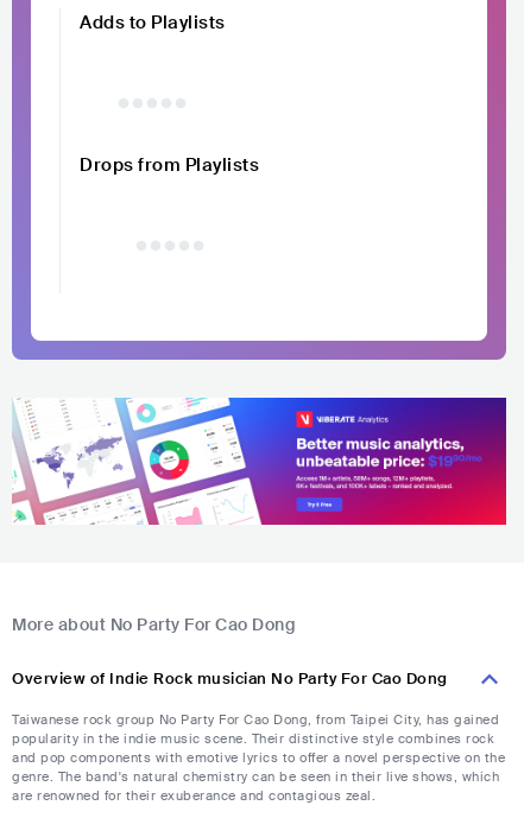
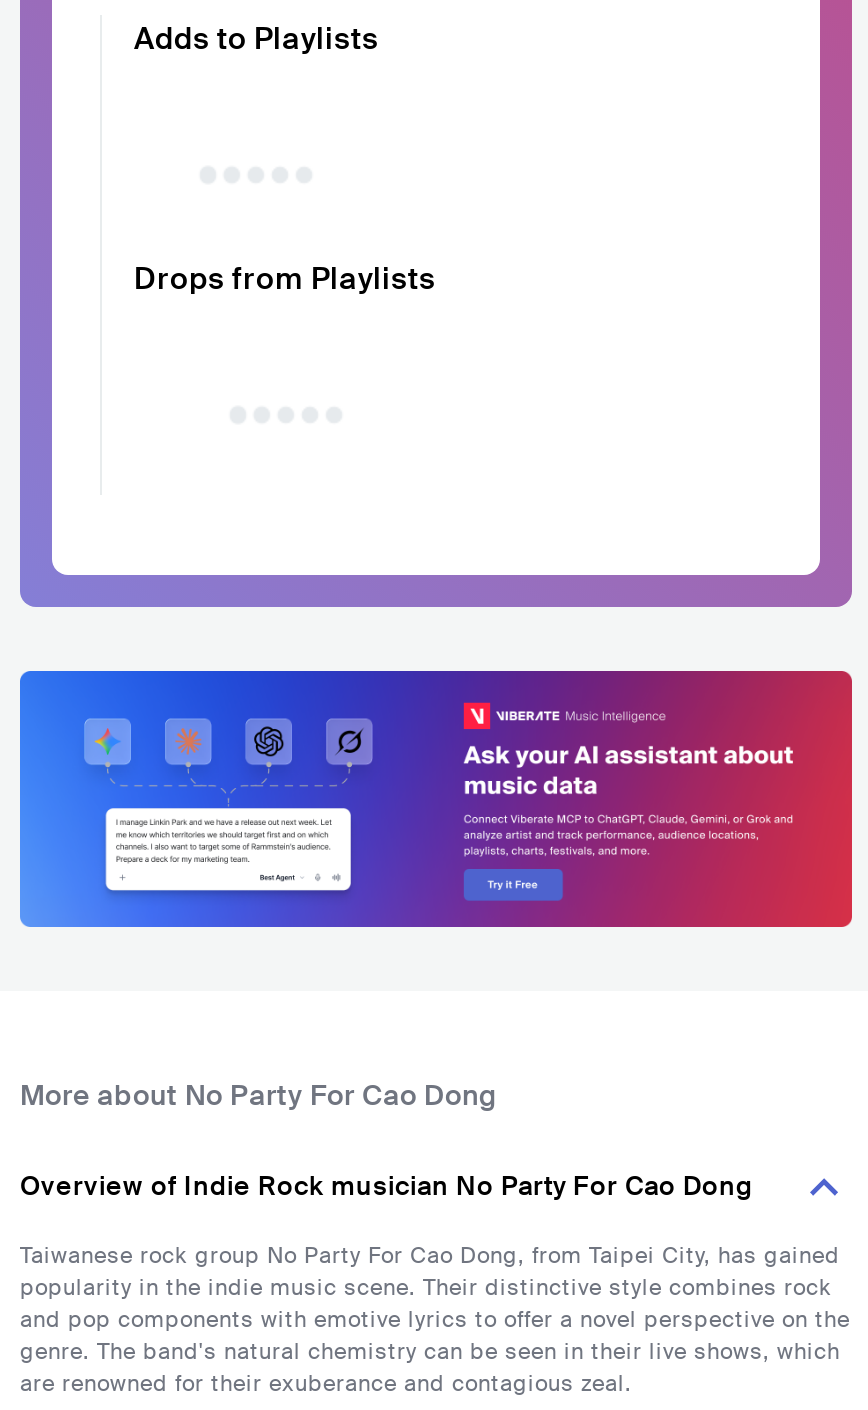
- [image]
+ [image]
